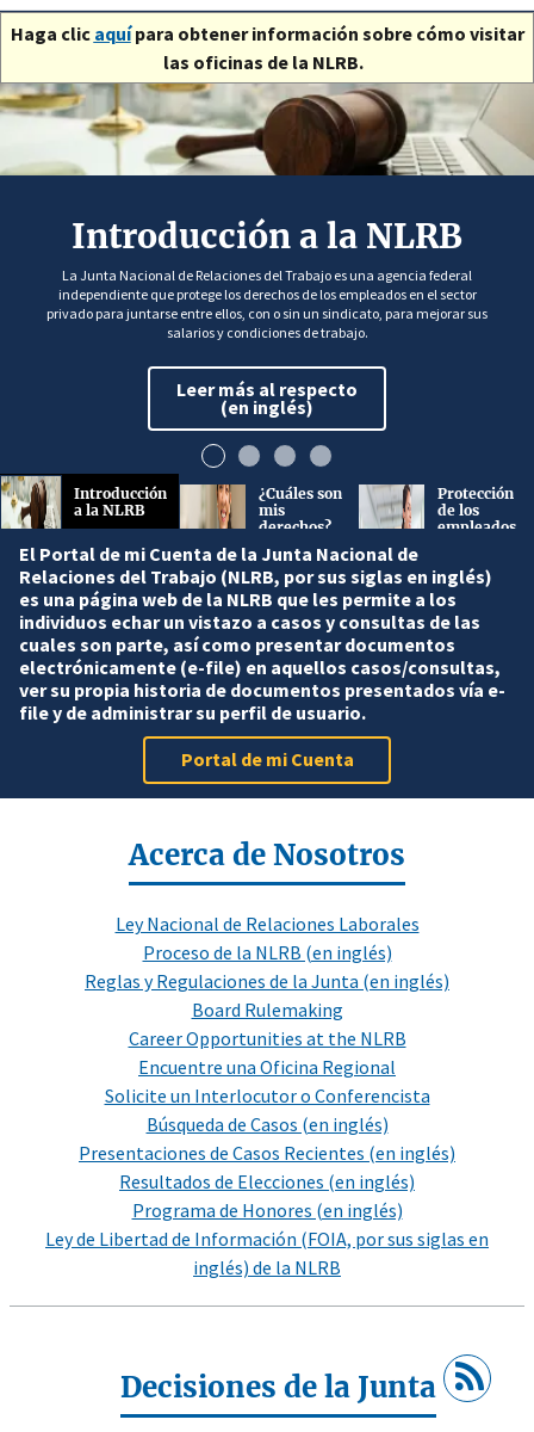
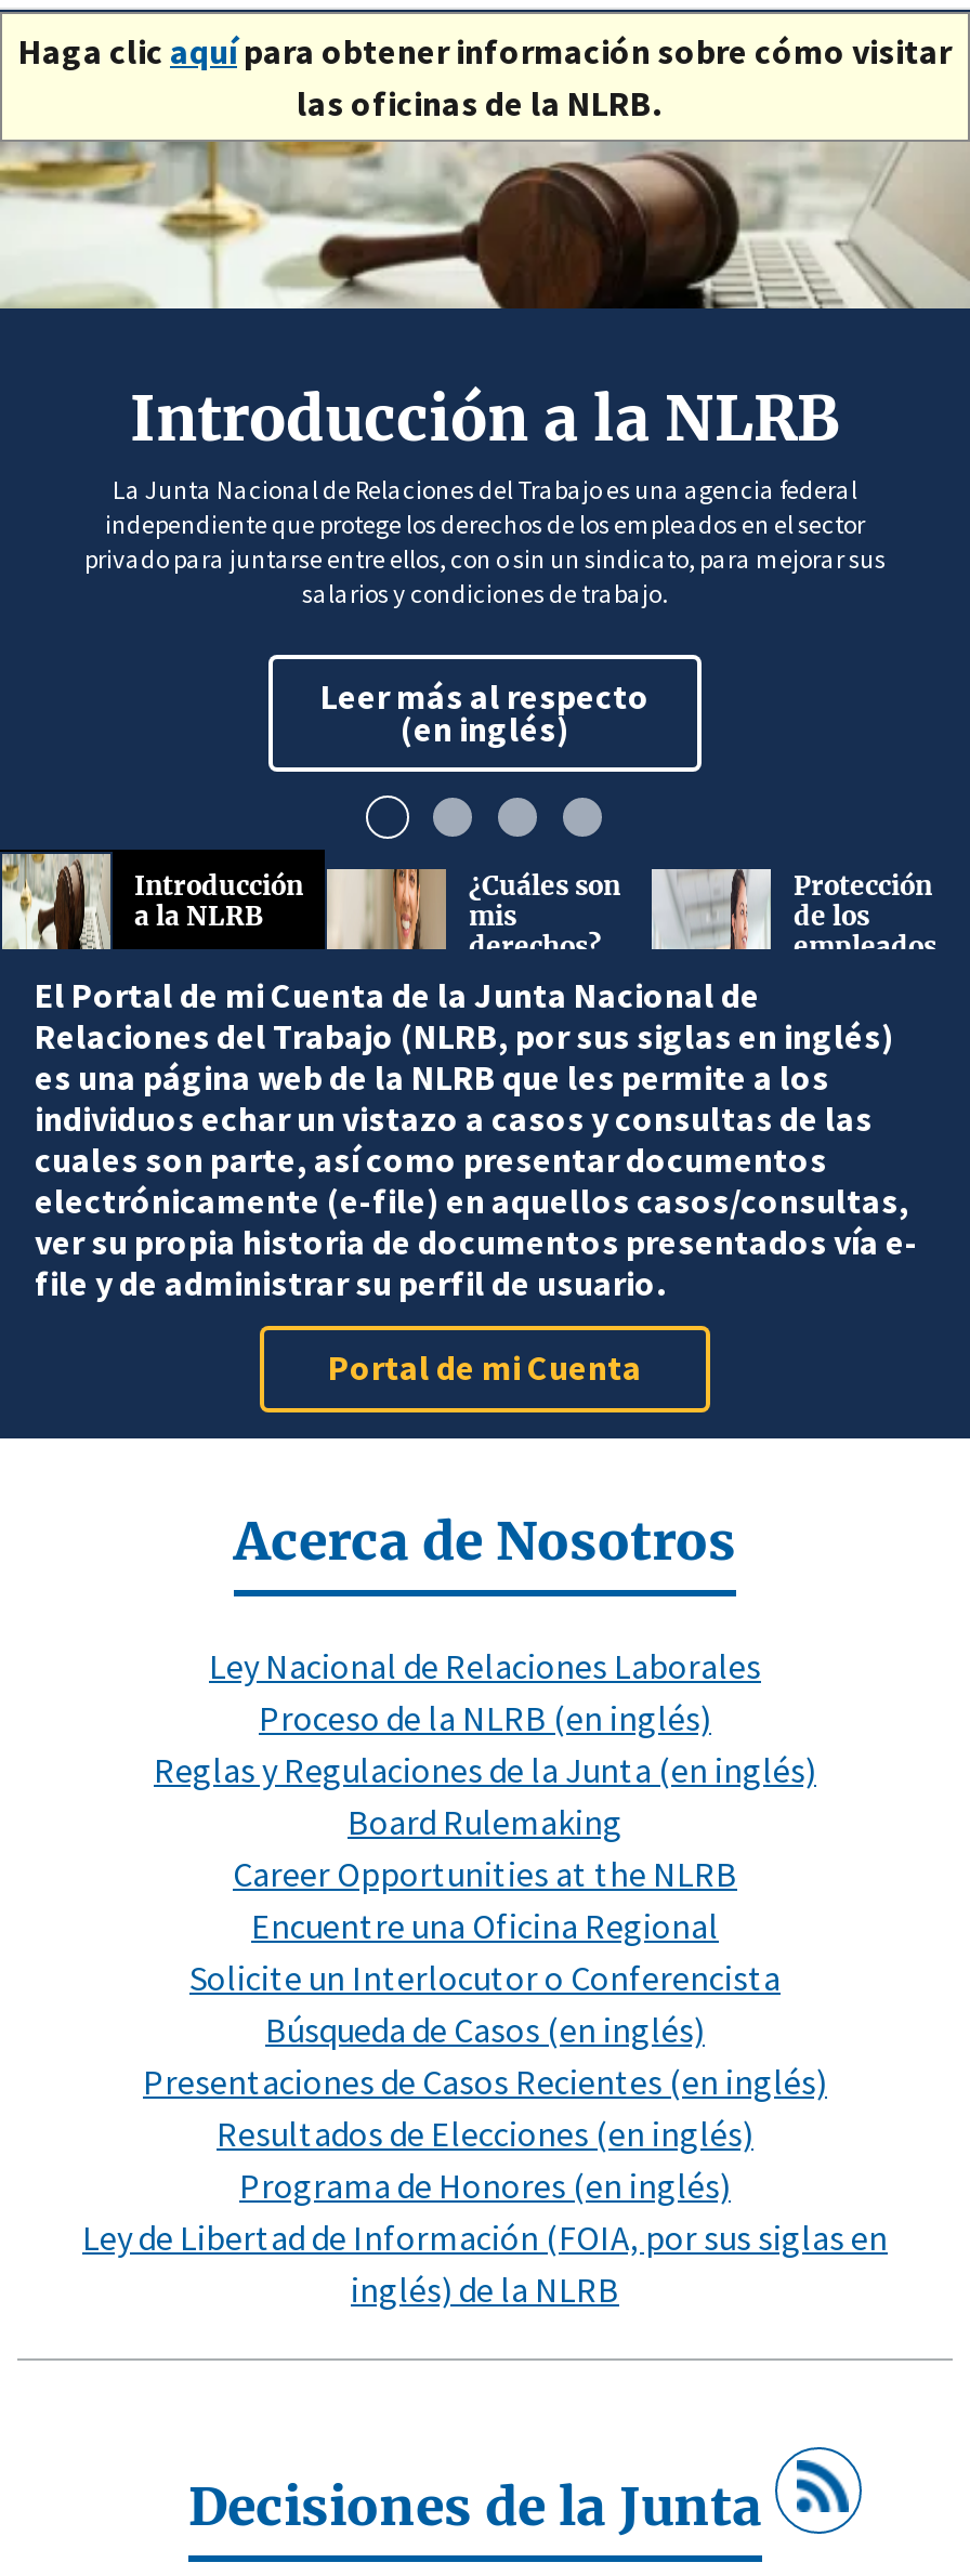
- [image]
+ [image]
